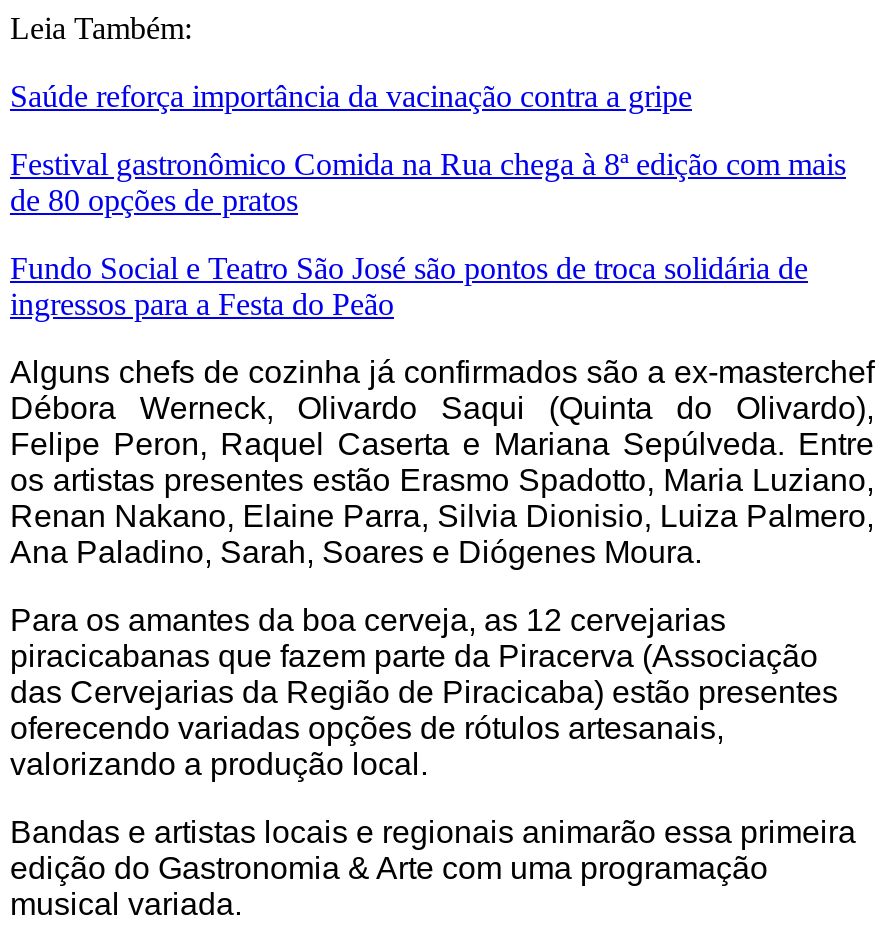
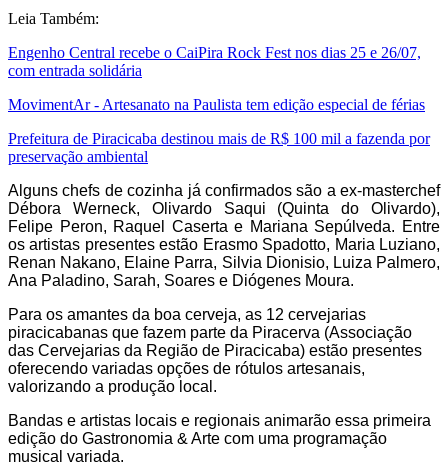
- Saúde reforça importância da vacinação contra a gripe
+ Engenho Central recebe o CaiPira Rock Fest nos dias 25 e 26/07,
+ com entrada solidária

- Festival gastronômico Comida na Rua chega à 8ª edição com mais
- de 80 opções de pratos
+ MovimentAr - Artesanato na Paulista tem edição especial de férias

- Fundo Social e Teatro São José são pontos de troca solidária de
- ingressos para a Festa do Peão
+ Prefeitura de Piracicaba destinou mais de R$ 100 mil a fazenda por
+ preservação ambiental
